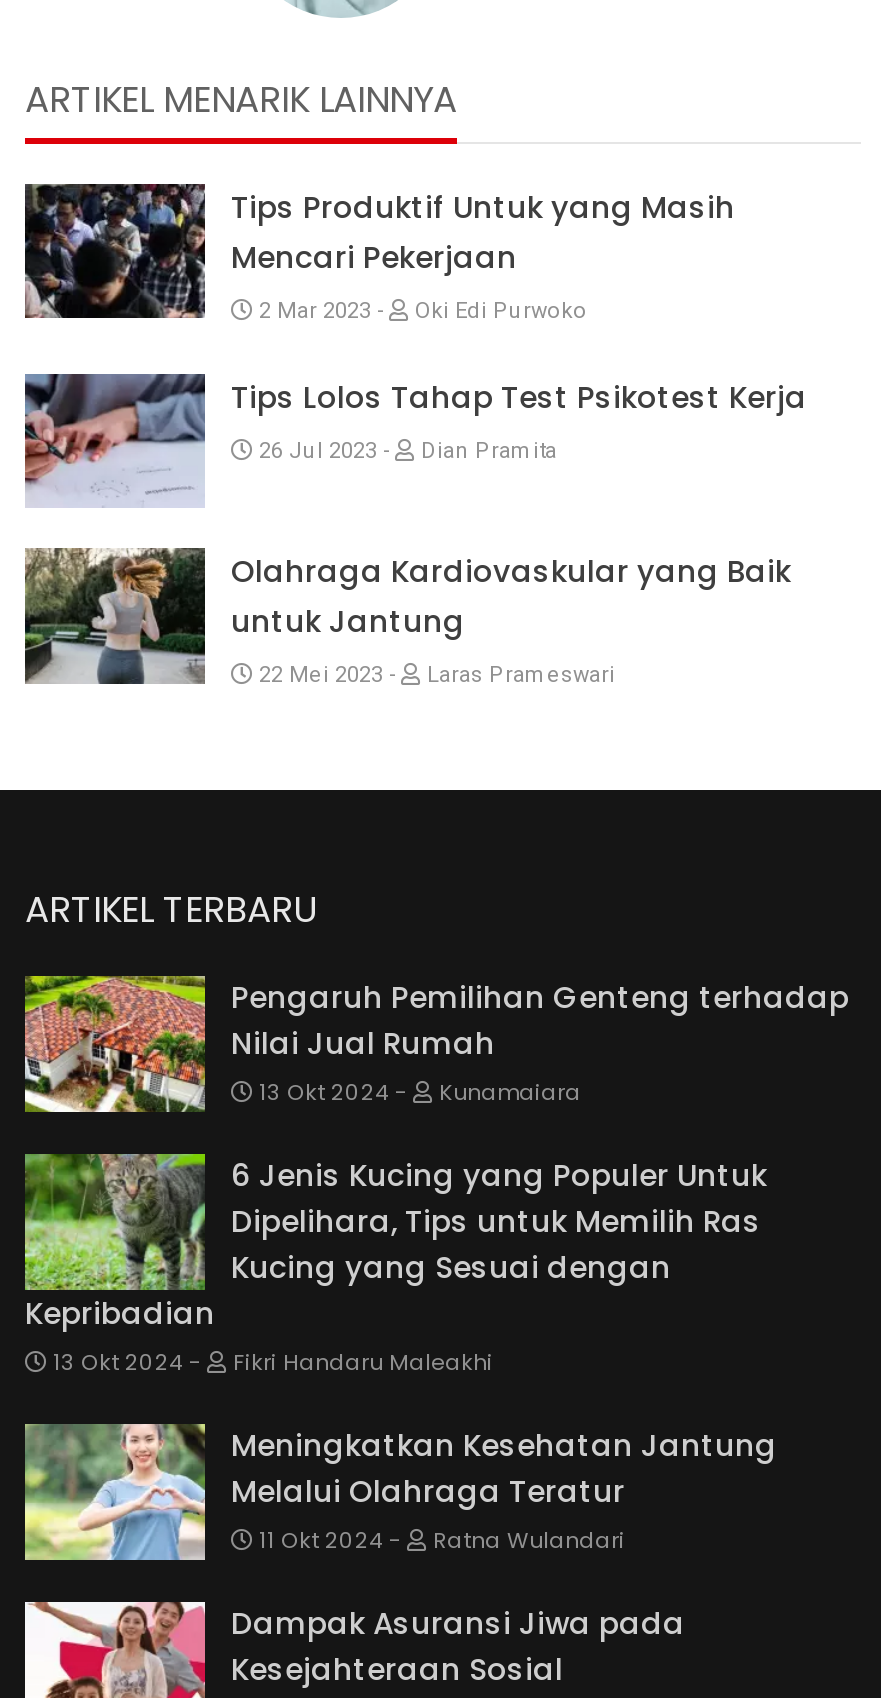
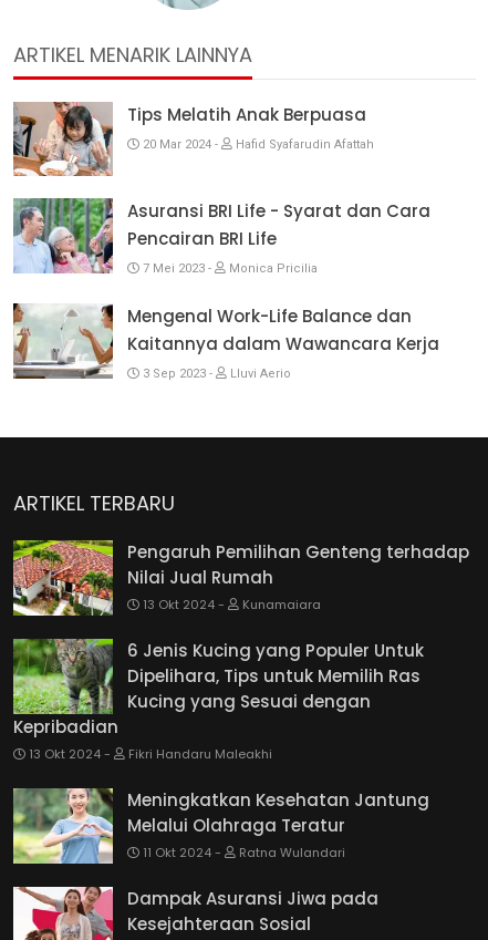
- [image]
- Tips Produktif Untuk yang Masih
- Mencari Pekerjaan
+ [image]
+ Tips Melatih Anak Berpuasa

- 2 Mar 2023
- Oki Edi Purwoko
+ 20 Mar 2024
+ Hafid Syafarudin Afattah

- [image]
- Tips Lolos Tahap Test Psikotest Kerja
+ [image]
+ Asuransi BRI Life - Syarat dan Cara
+ Pencairan BRI Life

- 26 Jul 2023
- Dian Pramita
+ 7 Mei 2023
+ Monica Pricilia

- [image]
- Olahraga Kardiovaskular yang Baik
- untuk Jantung
+ [image]
+ Mengenal Work-Life Balance dan
+ Kaitannya dalam Wawancara Kerja

- 22 Mei 2023
- Laras Prameswari
+ 3 Sep 2023
+ Lluvi Aerio
